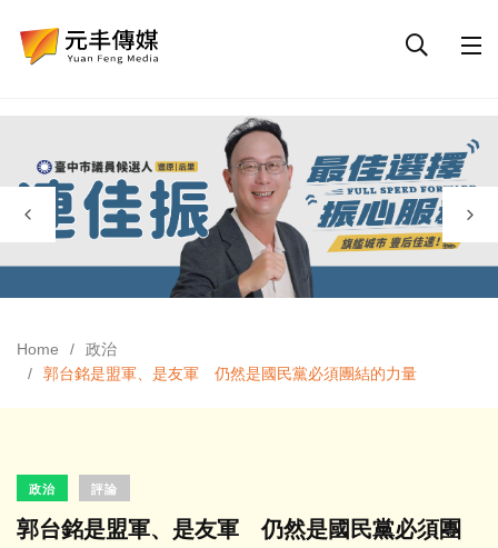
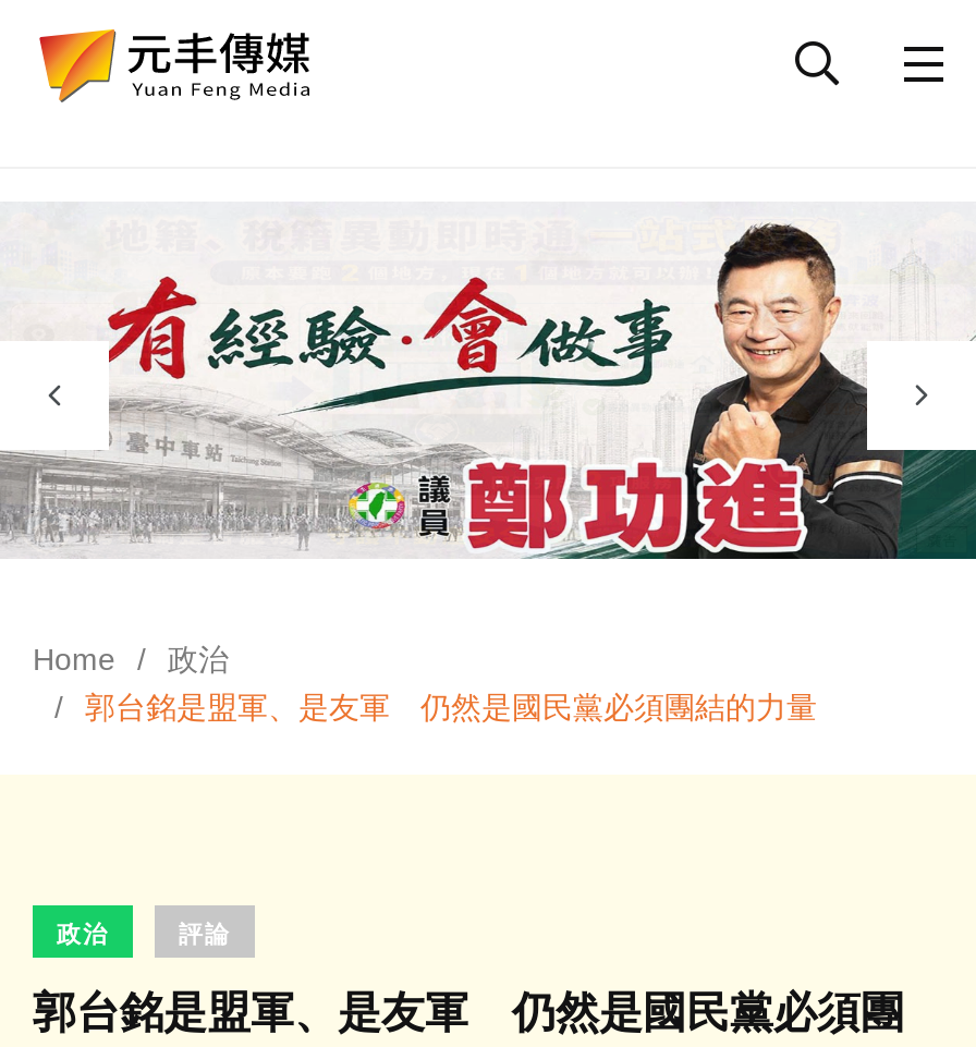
- [image]
+ [image]
